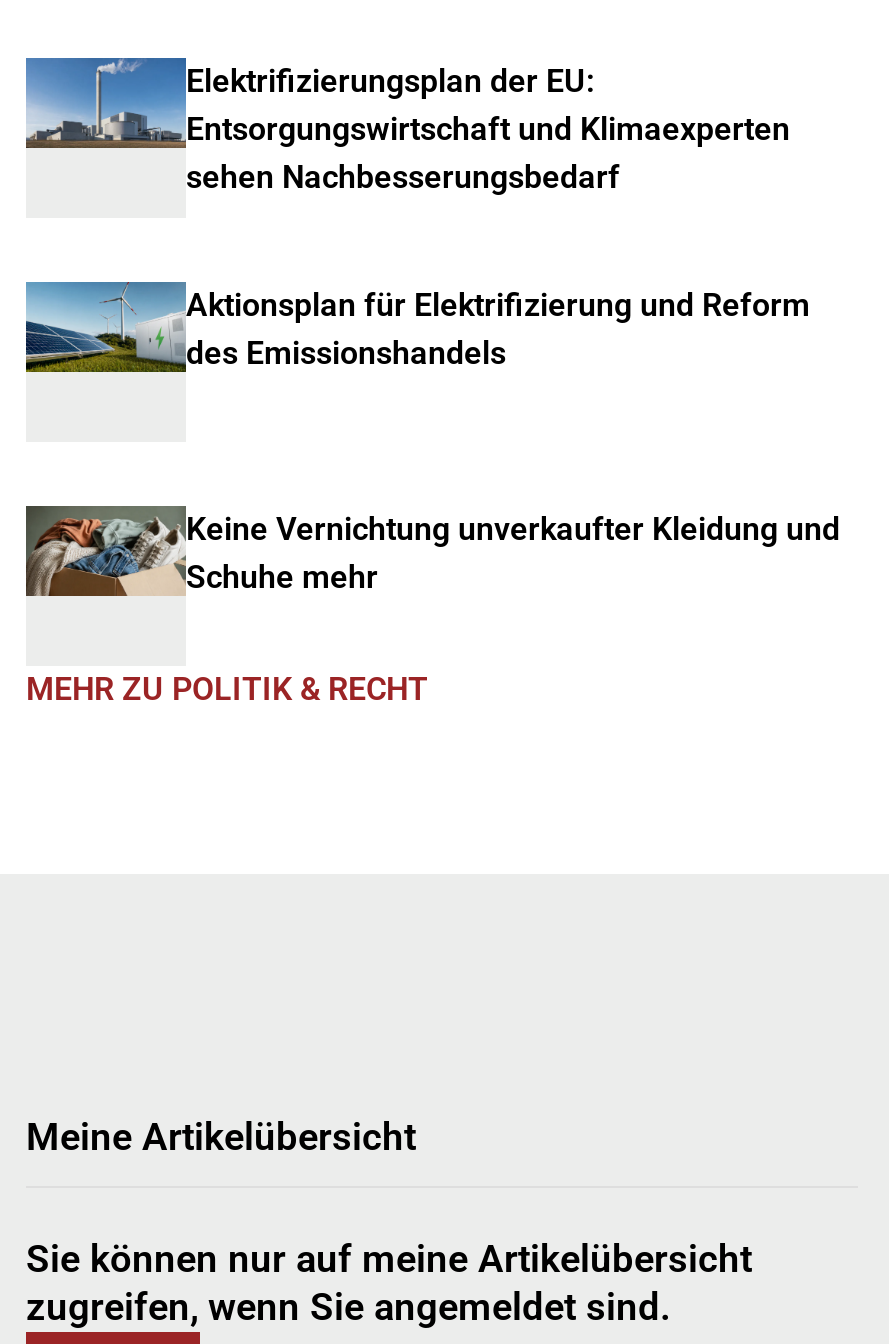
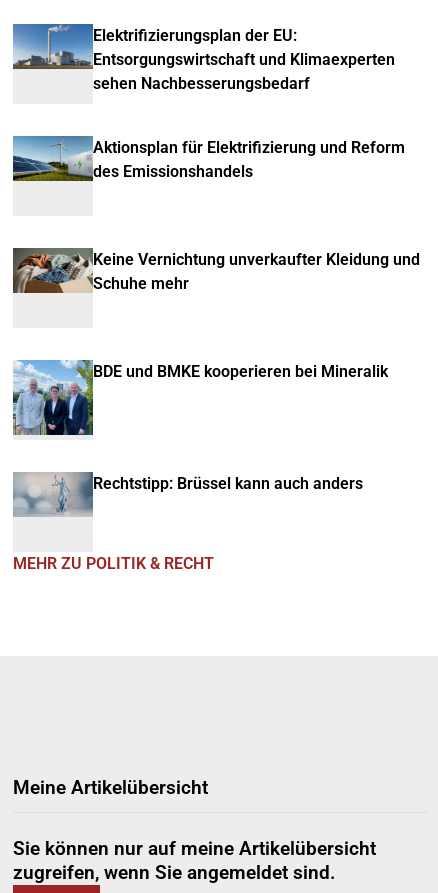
+ [image]
+ BDE und BMKE kooperieren bei Mineralik

+ [image]
+ Rechtstipp: Brüssel kann auch anders
